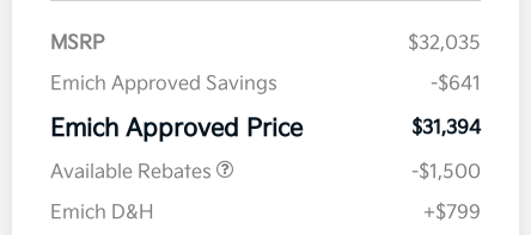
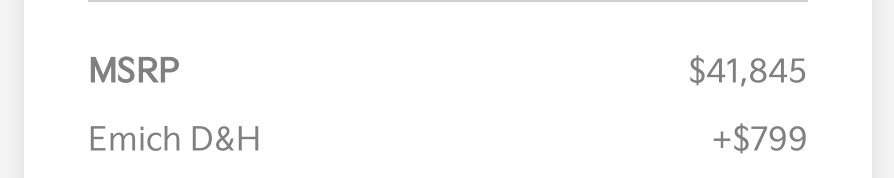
- $32,035
- Emich Approved Savings
- -$641
- Emich Approved Price
- $31,394
- Available Rebates
- -$1,500
+ $41,845
